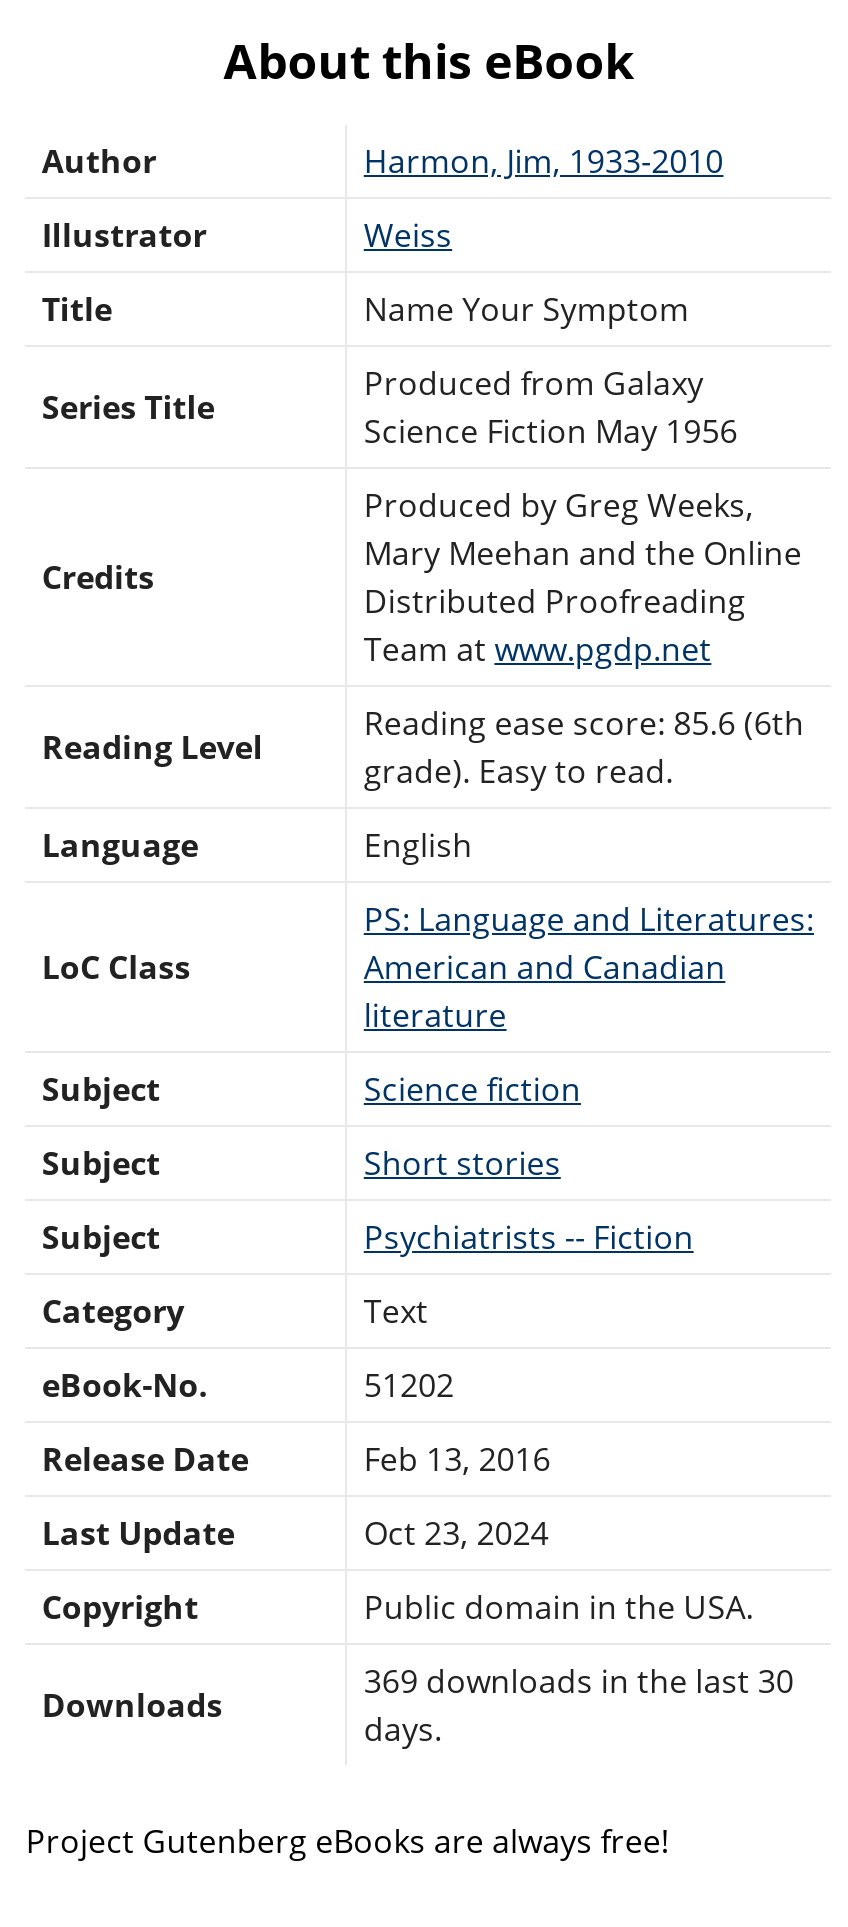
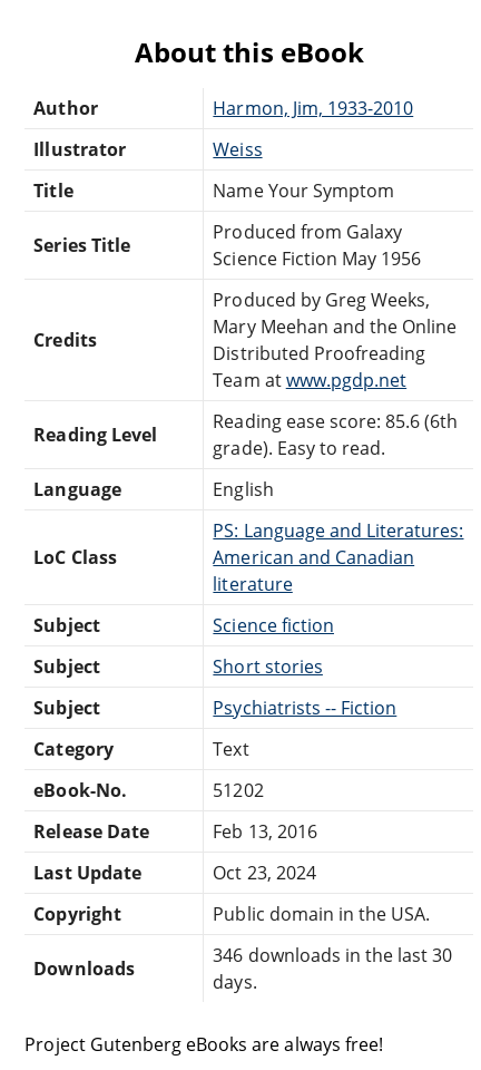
- 369 downloads in the last 30
+ 346 downloads in the last 30
